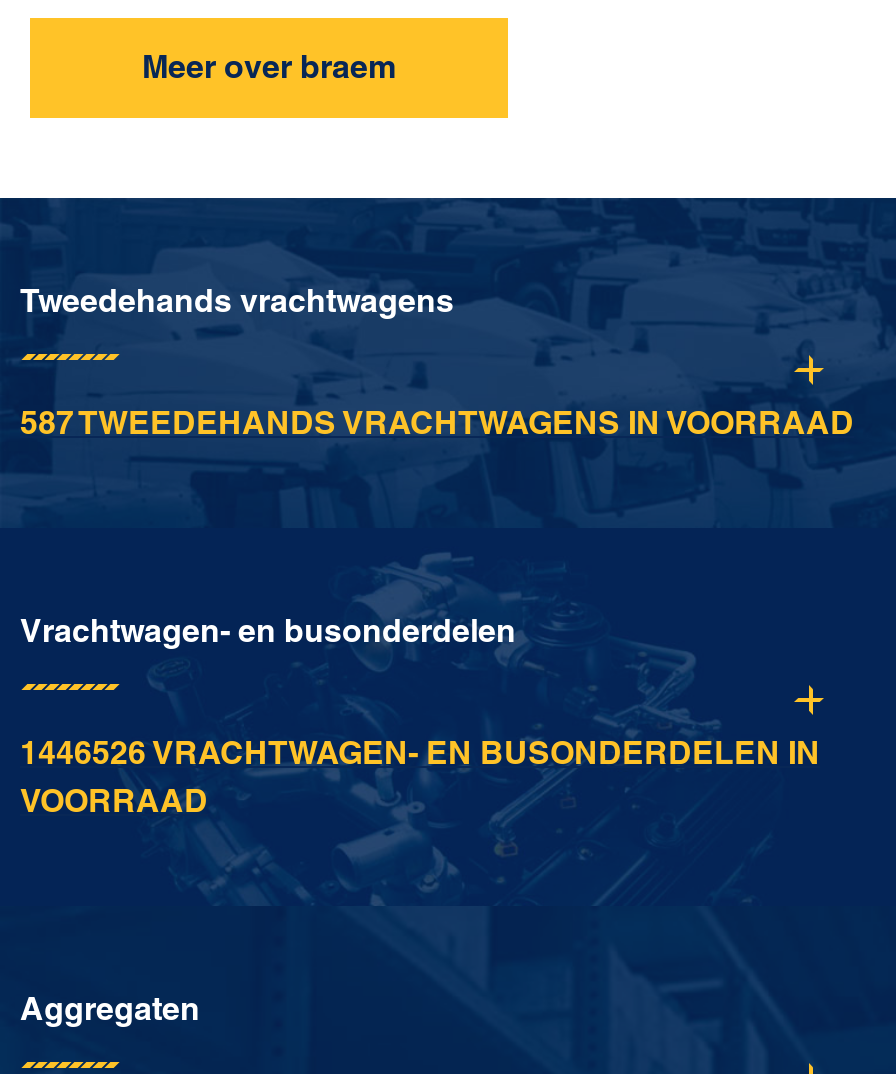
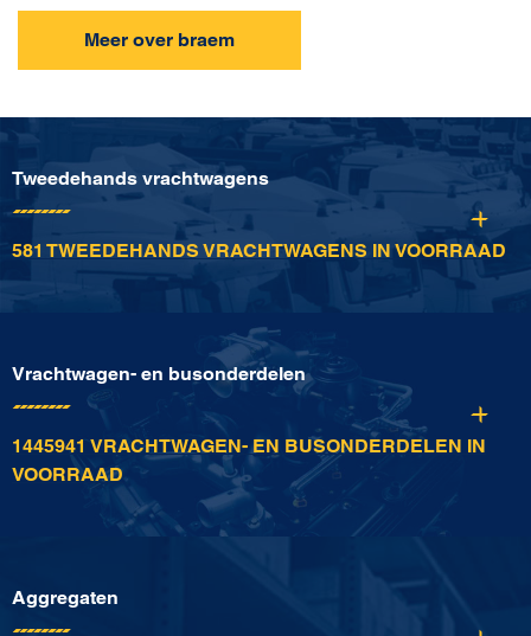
- 587 TWEEDEHANDS VRACHTWAGENS IN VOORRAAD
+ 581 TWEEDEHANDS VRACHTWAGENS IN VOORRAAD

- 1446526 VRACHTWAGEN- EN BUSONDERDELEN IN
+ 1445941 VRACHTWAGEN- EN BUSONDERDELEN IN
